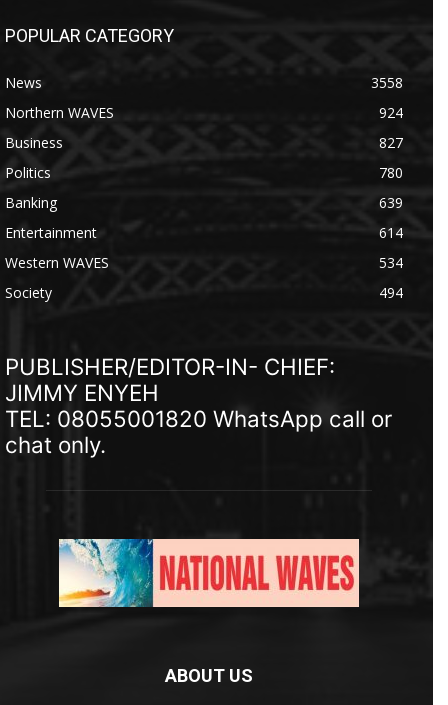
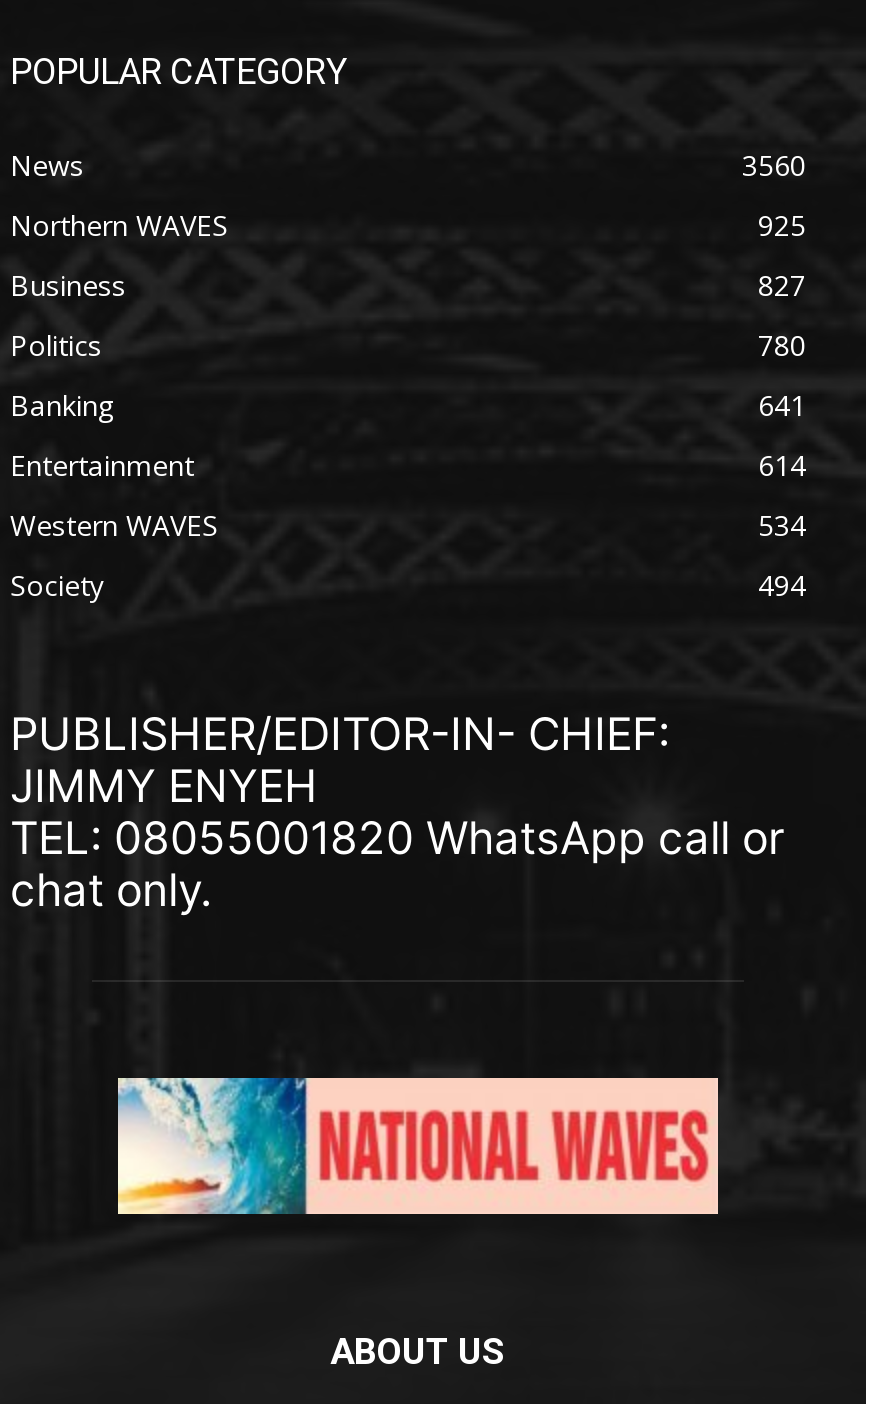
- 3558
+ 3560

- 924
+ 925

- 639
+ 641
